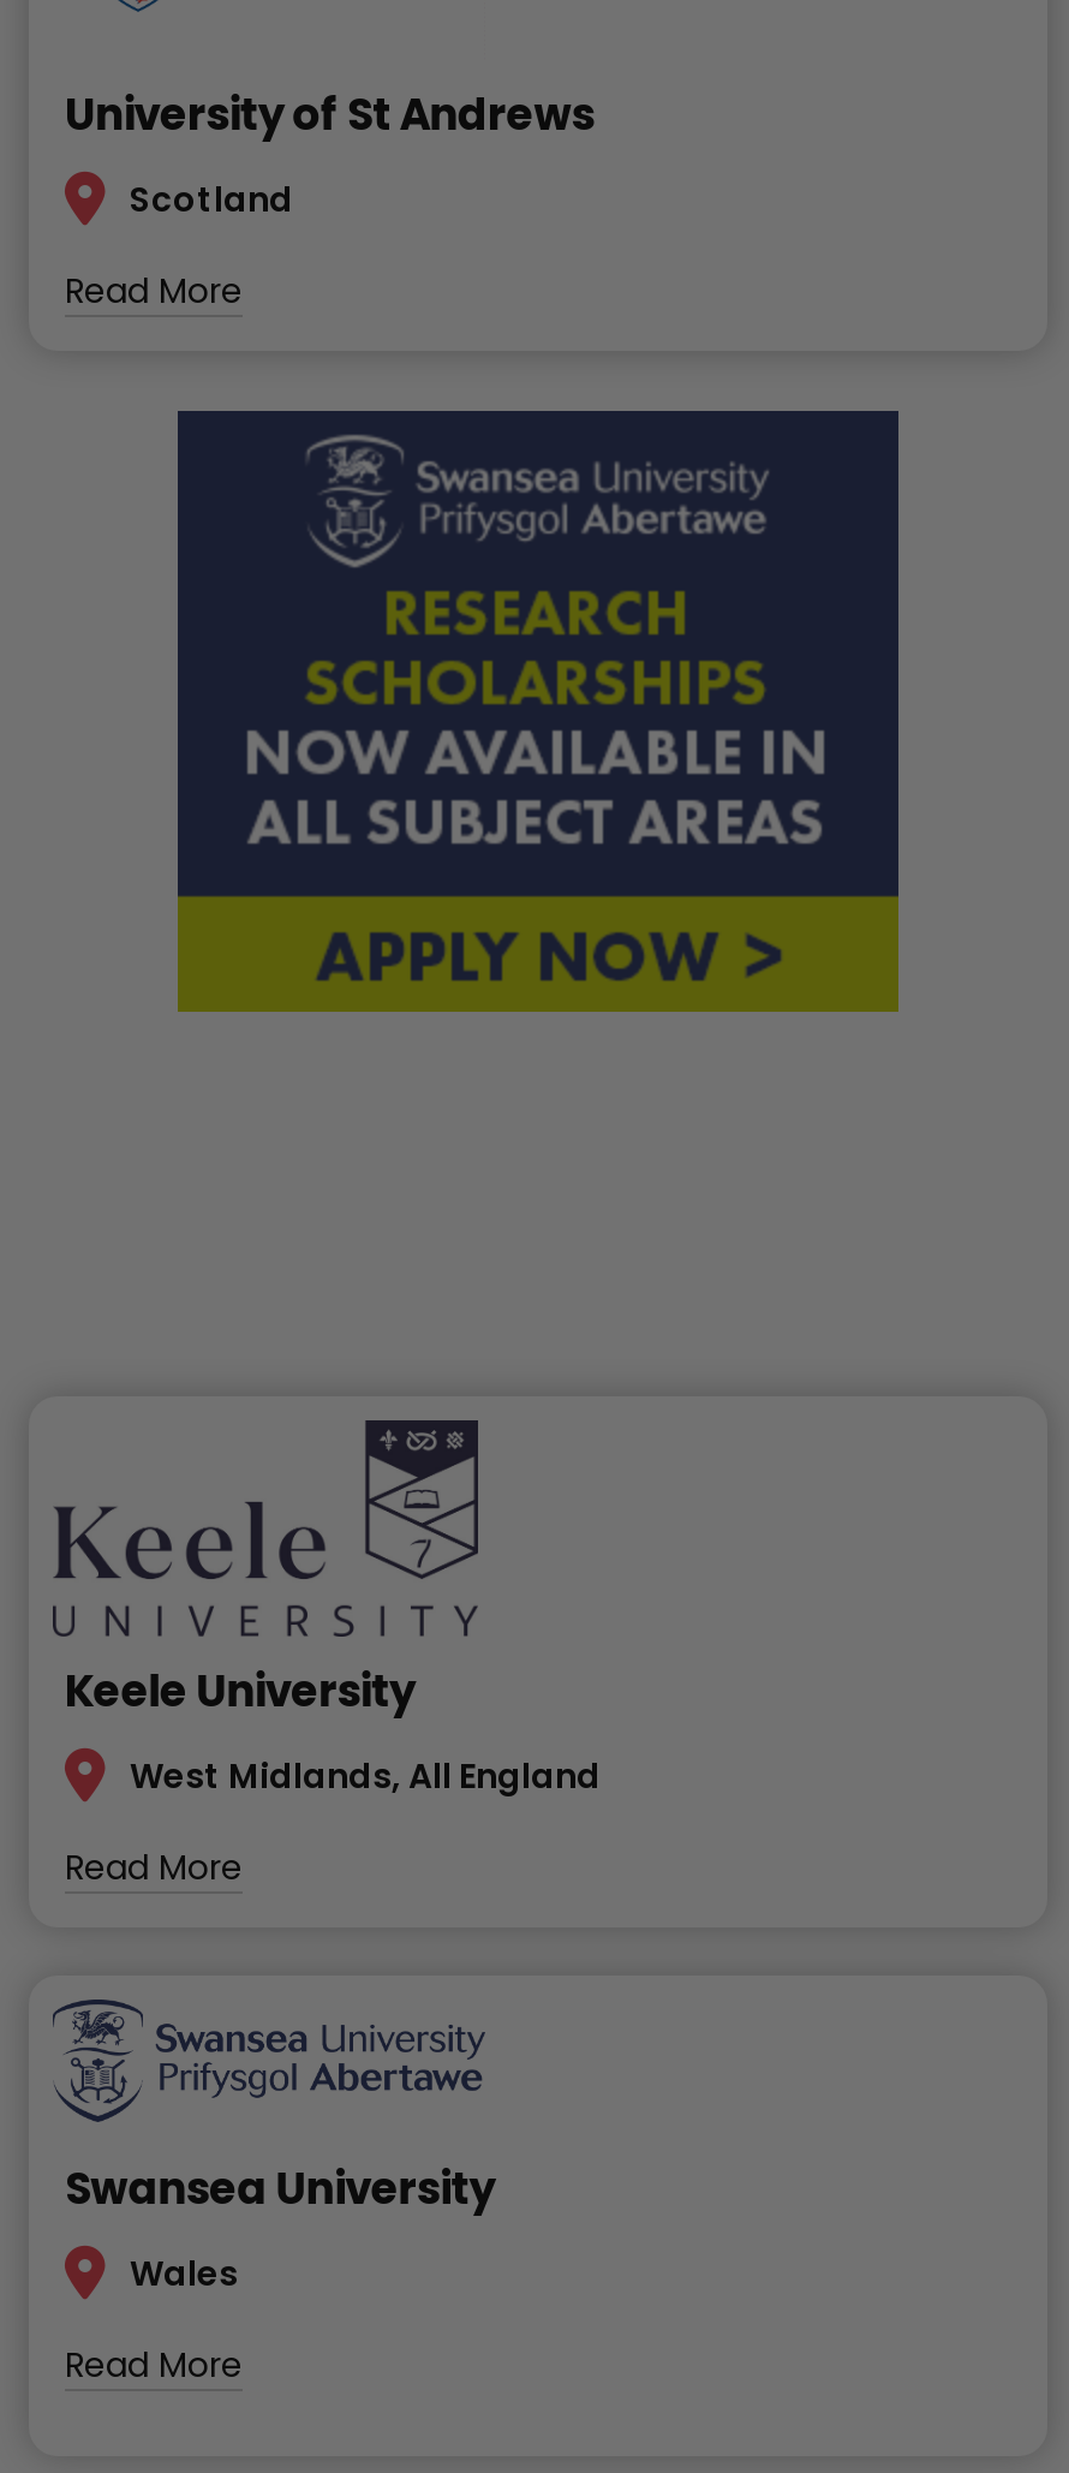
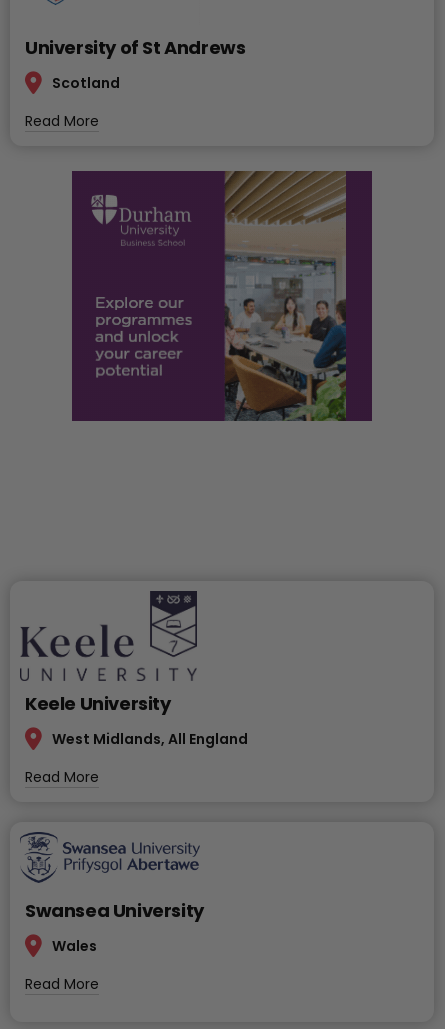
- [image]
+ [image]
